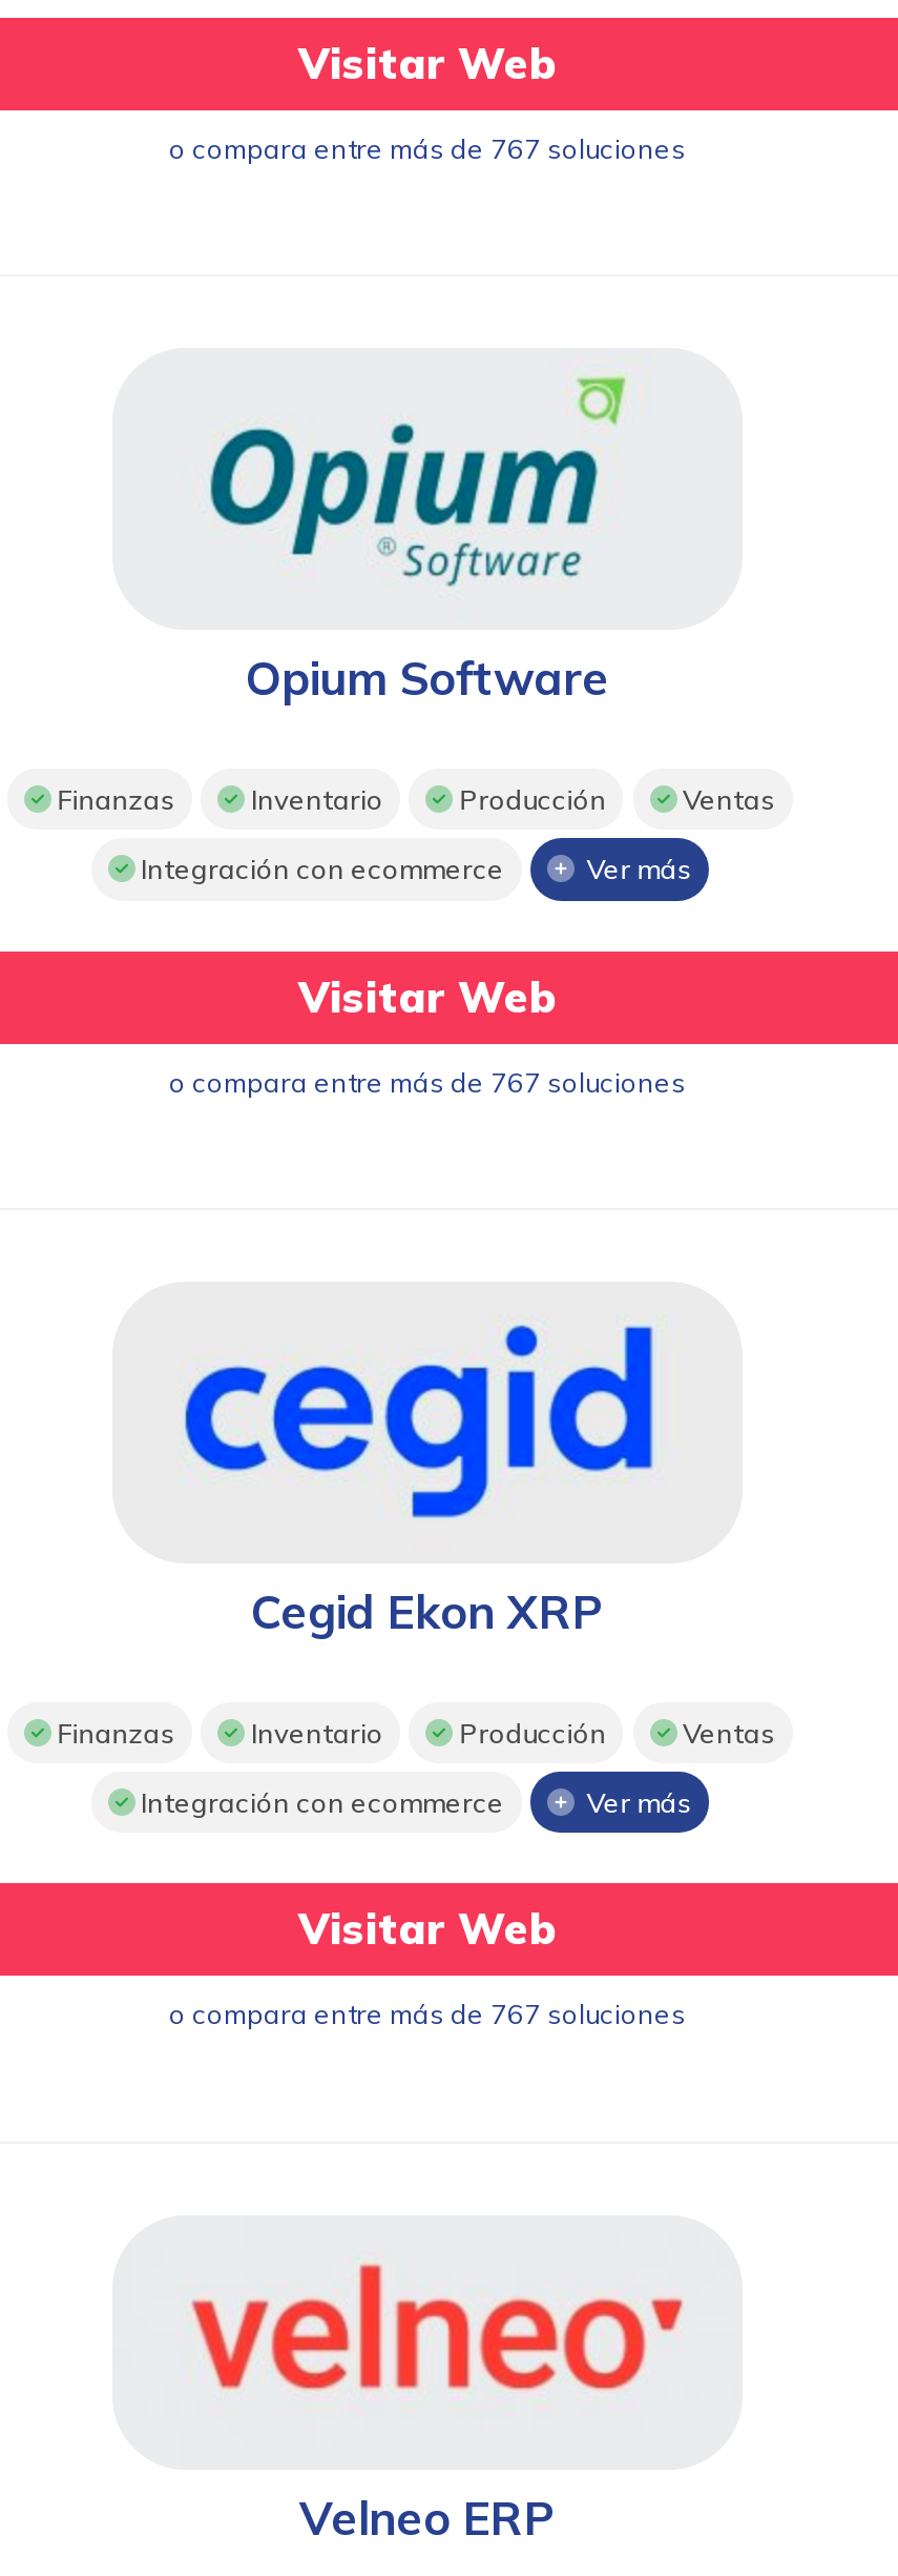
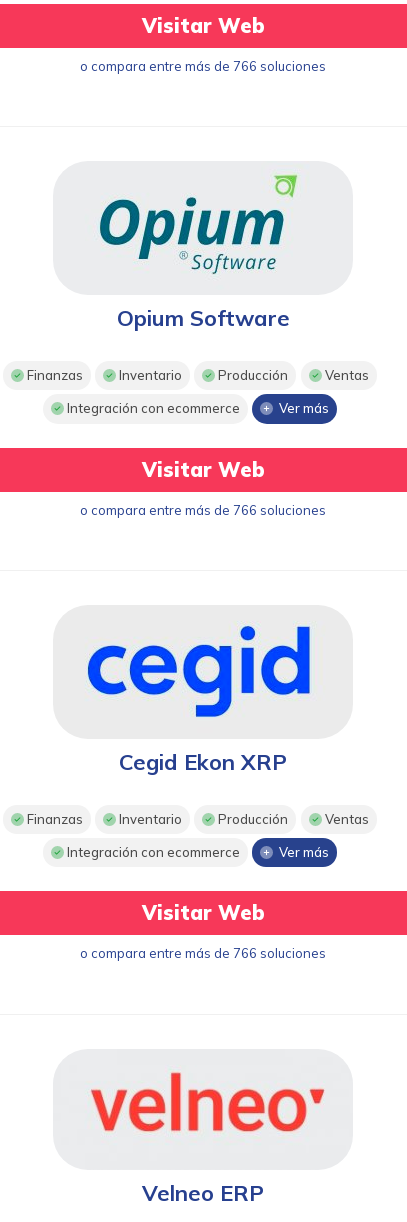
- o compara entre más de 767 soluciones
+ o compara entre más de 766 soluciones

- o compara entre más de 767 soluciones
+ o compara entre más de 766 soluciones

- o compara entre más de 767 soluciones
+ o compara entre más de 766 soluciones
